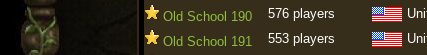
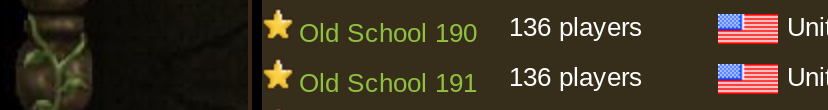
- Old School 190 576 players
+ Old School 190 136 players

- Old School 191 553 players
+ Old School 191 136 players
